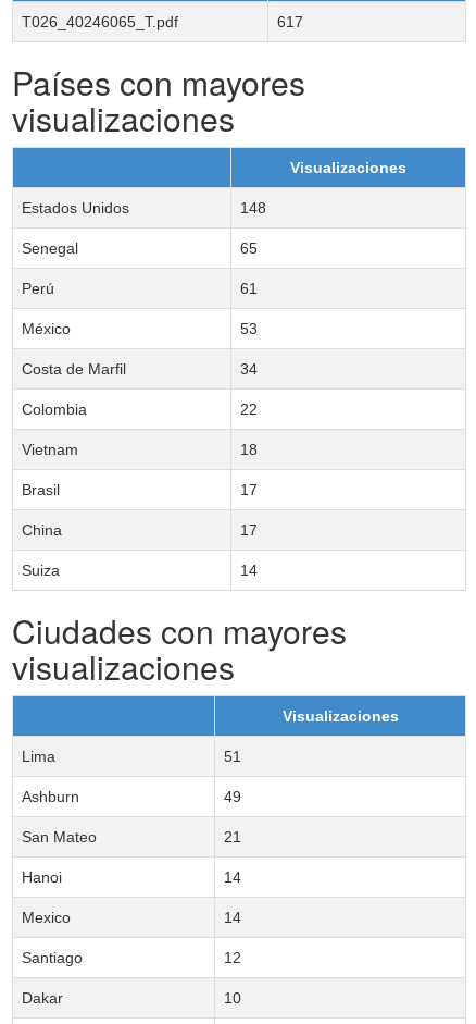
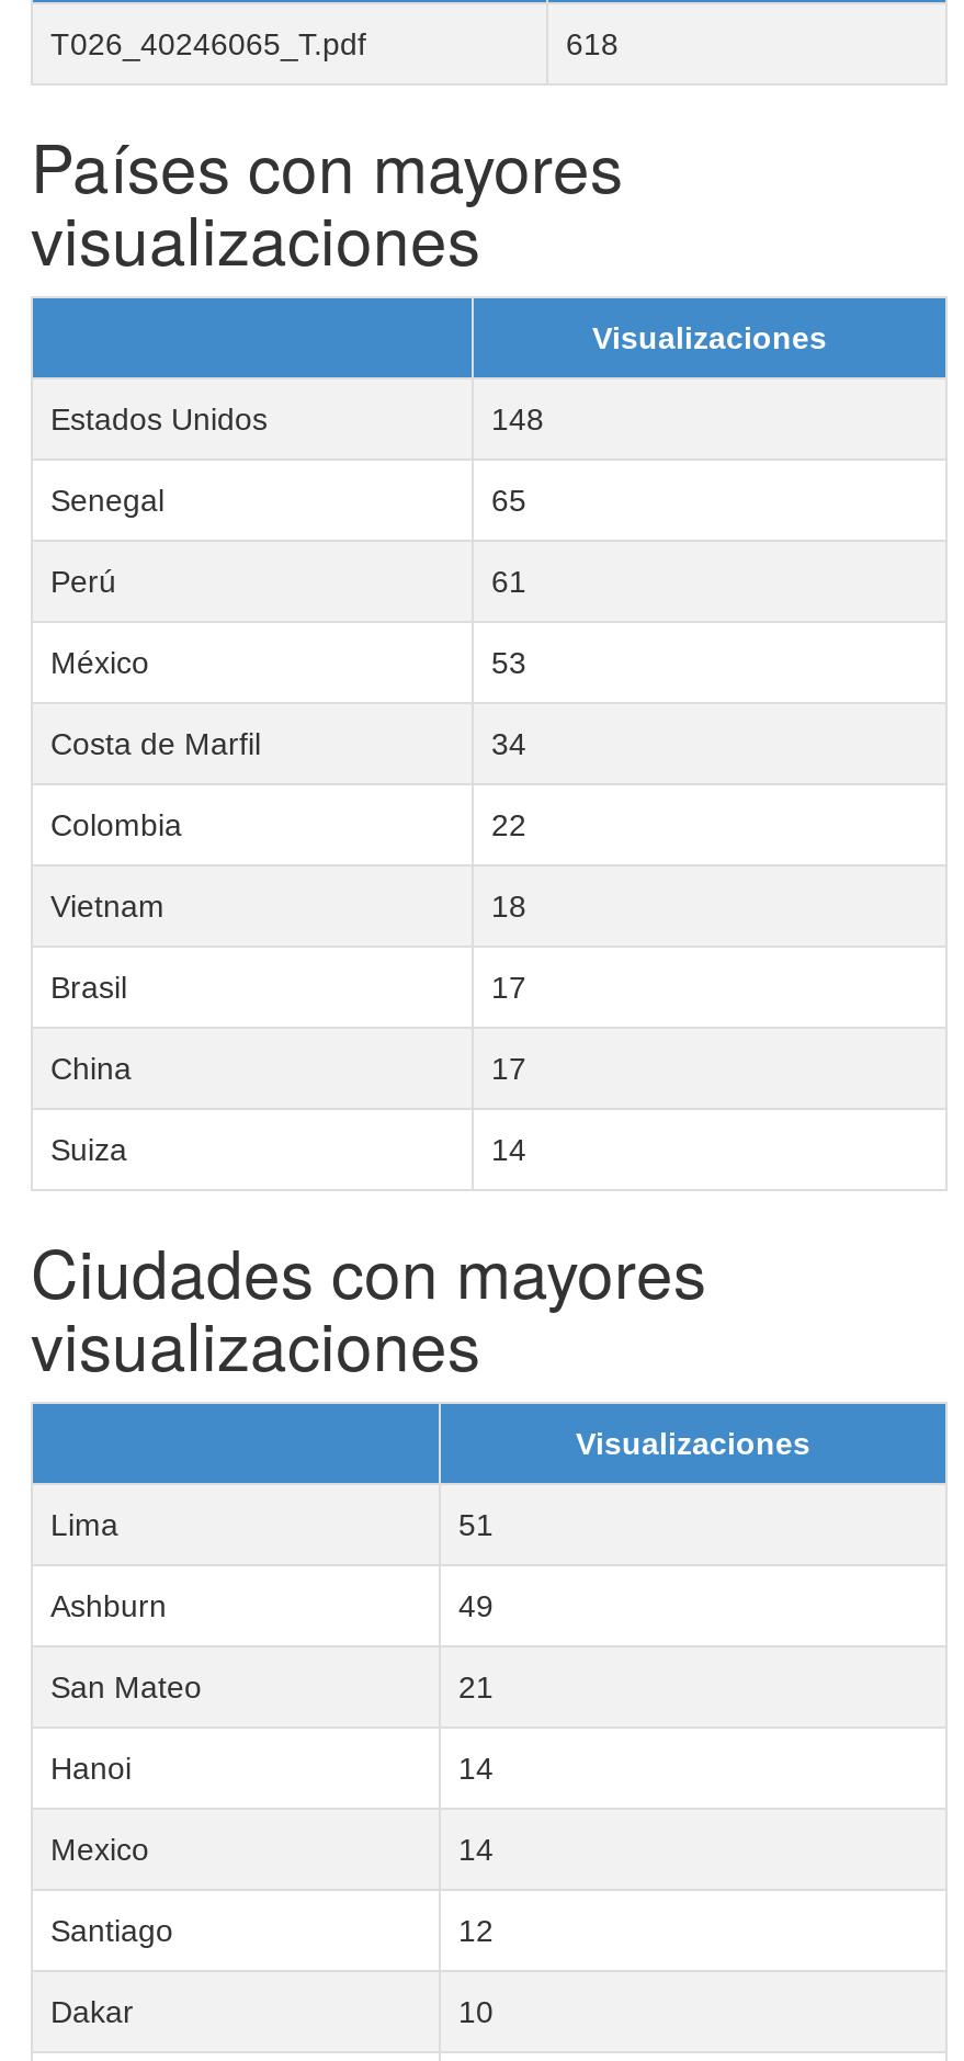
- 617
+ 618
